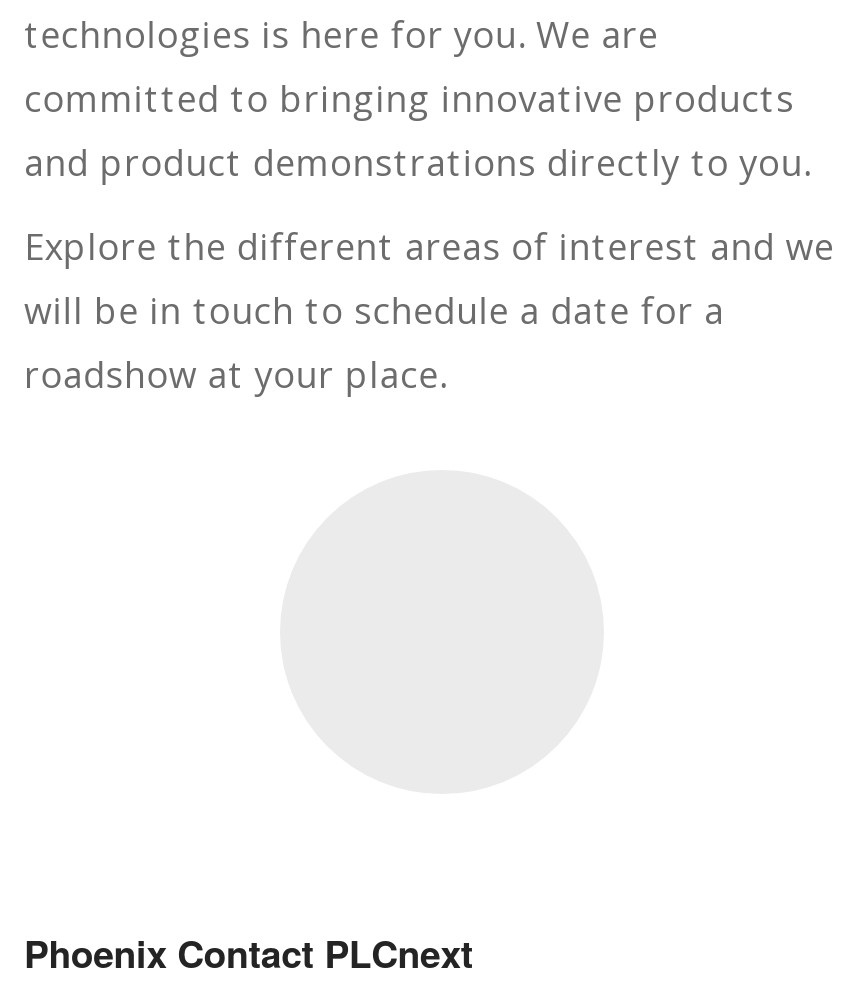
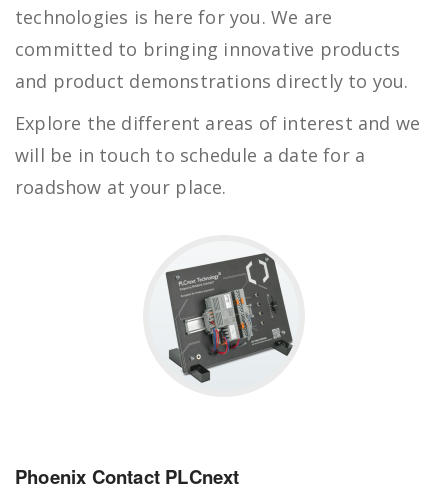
+ [image]
